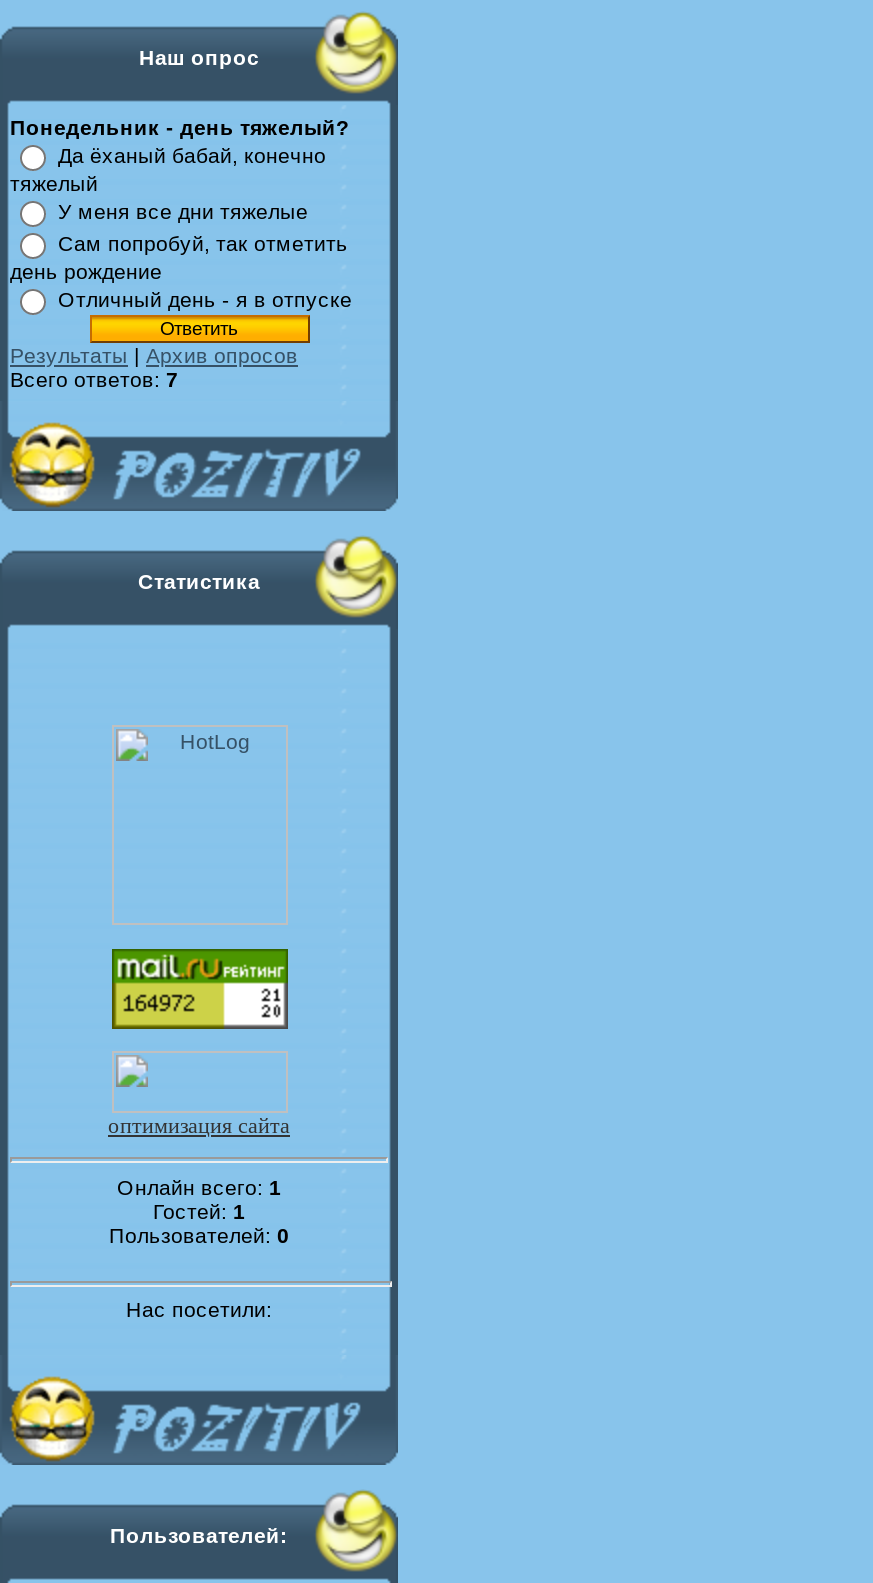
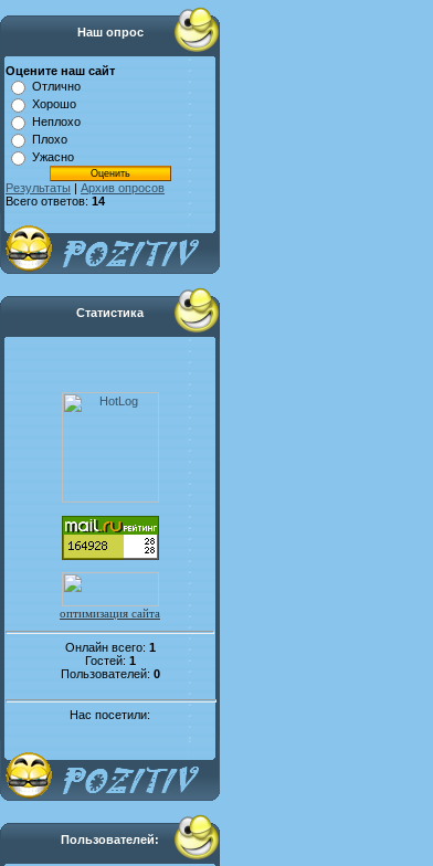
- Понедельник - день тяжелый?
- Да ёханый бабай, конечно
- тяжелый
- У меня все дни тяжелые
- Сам попробуй, так отметить
- день рождение
- Отличный день - я в отпуске
+ Оцените наш сайт
+ Отлично
+ Хорошо
+ Неплохо
+ Плохо
+ Ужасно

- Всего ответов:7
+ Всего ответов:14
